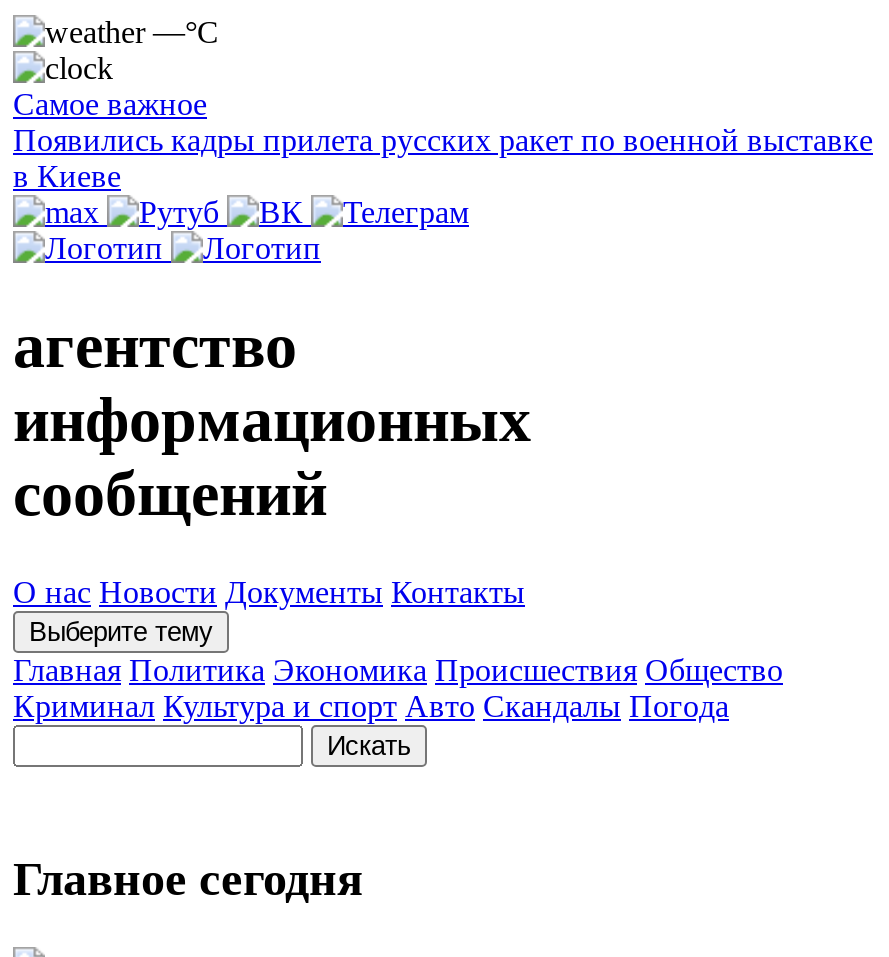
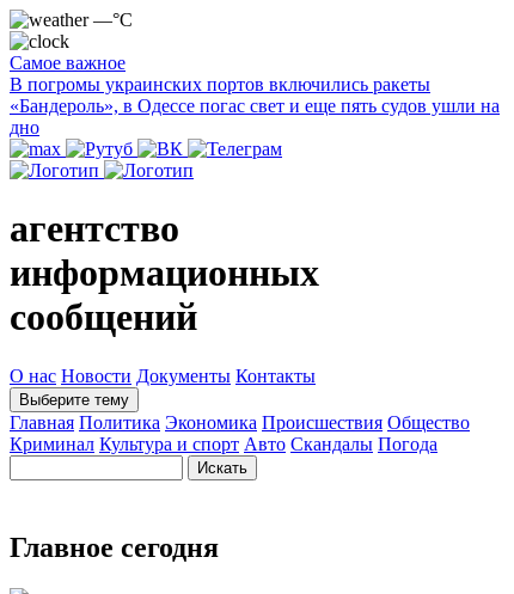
- Появились кадры прилета русских ракет по военной выставке
- в Киеве
+ В погромы украинских портов включились ракеты
+ «Бандероль», в Одессе погас свет и еще пять судов ушли на
+ дно
